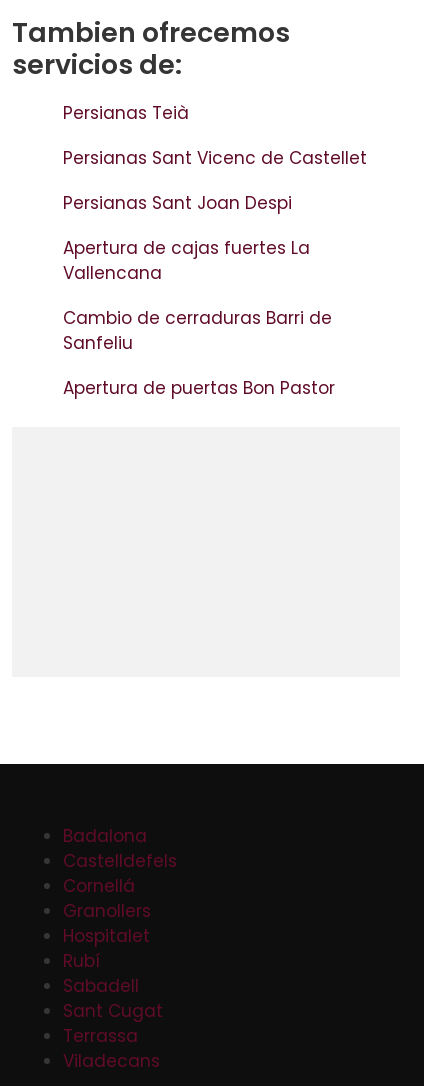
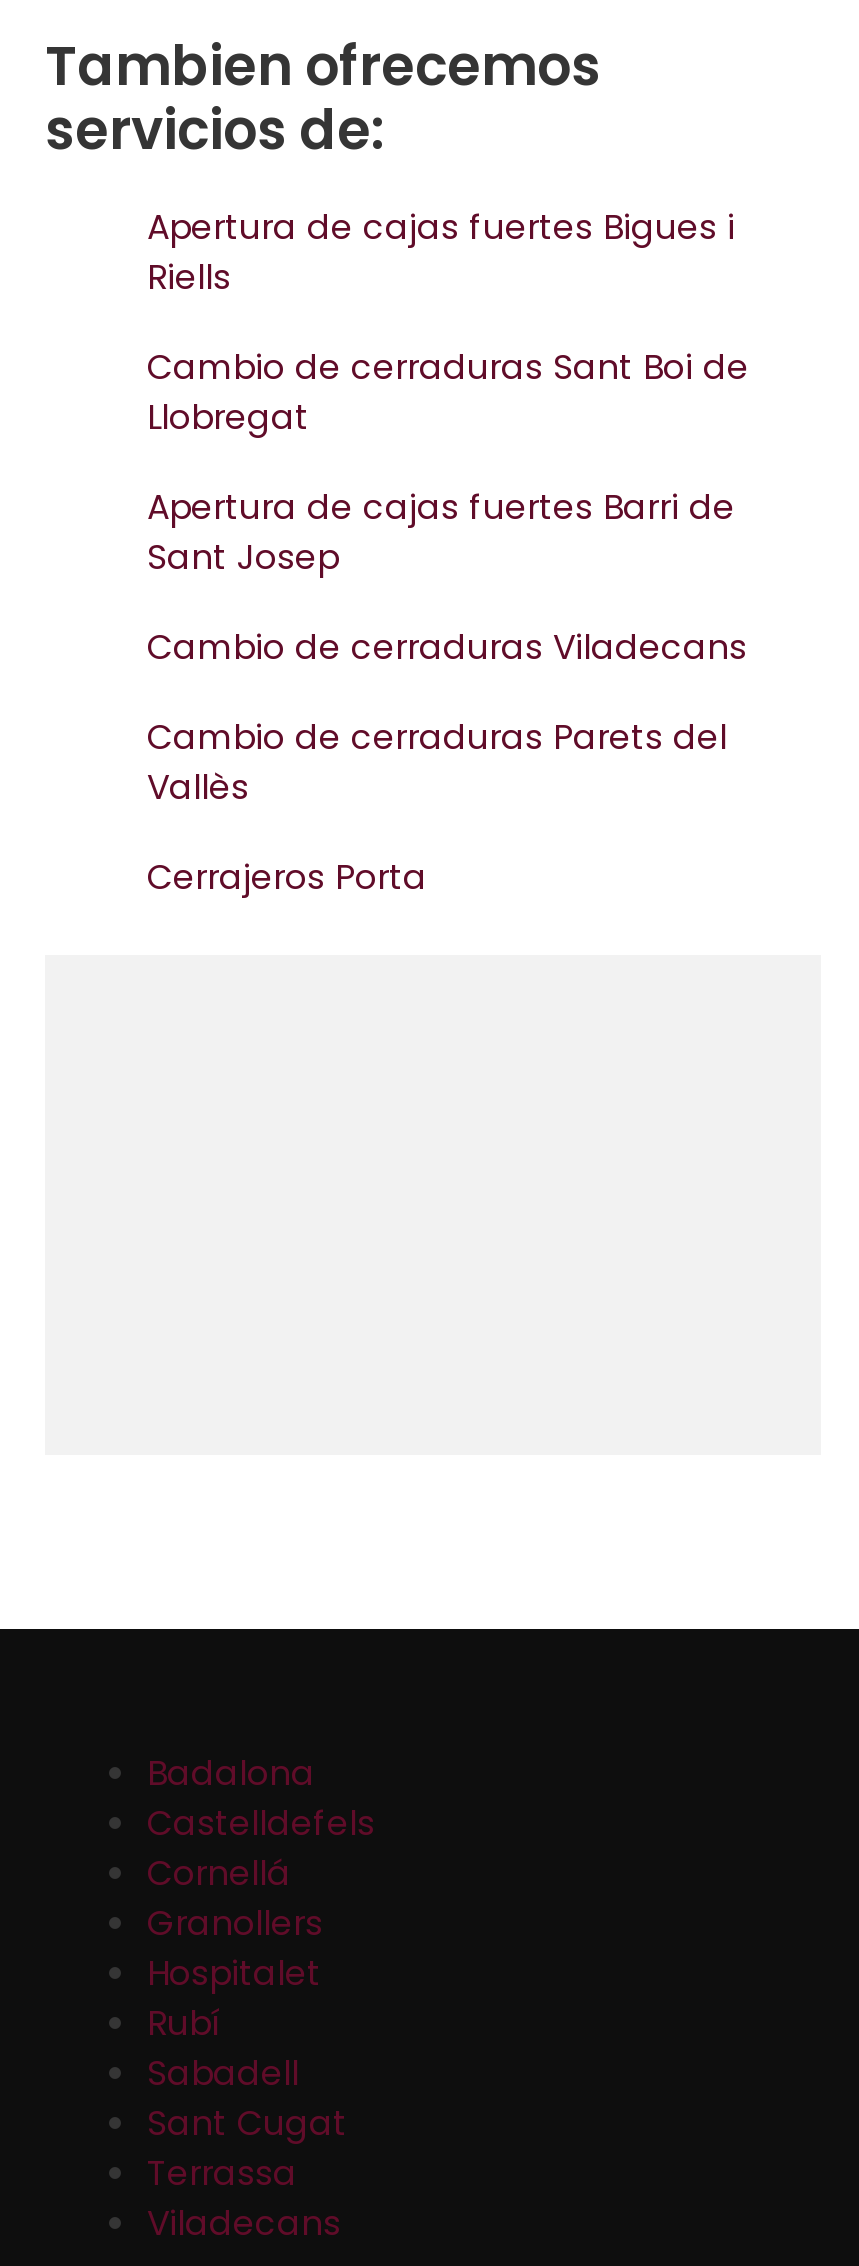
- Persianas Teià
+ Apertura de cajas fuertes Bigues i
+ Riells

- Persianas Sant Vicenc de Castellet
+ Cambio de cerraduras Sant Boi de
+ Llobregat

- Persianas Sant Joan Despi
+ Apertura de cajas fuertes Barri de
+ Sant Josep

- Apertura de cajas fuertes La
- Vallencana
+ Cambio de cerraduras Viladecans

- Cambio de cerraduras Barri de
- Sanfeliu
+ Cambio de cerraduras Parets del
+ Vallès

- Apertura de puertas Bon Pastor
+ Cerrajeros Porta
